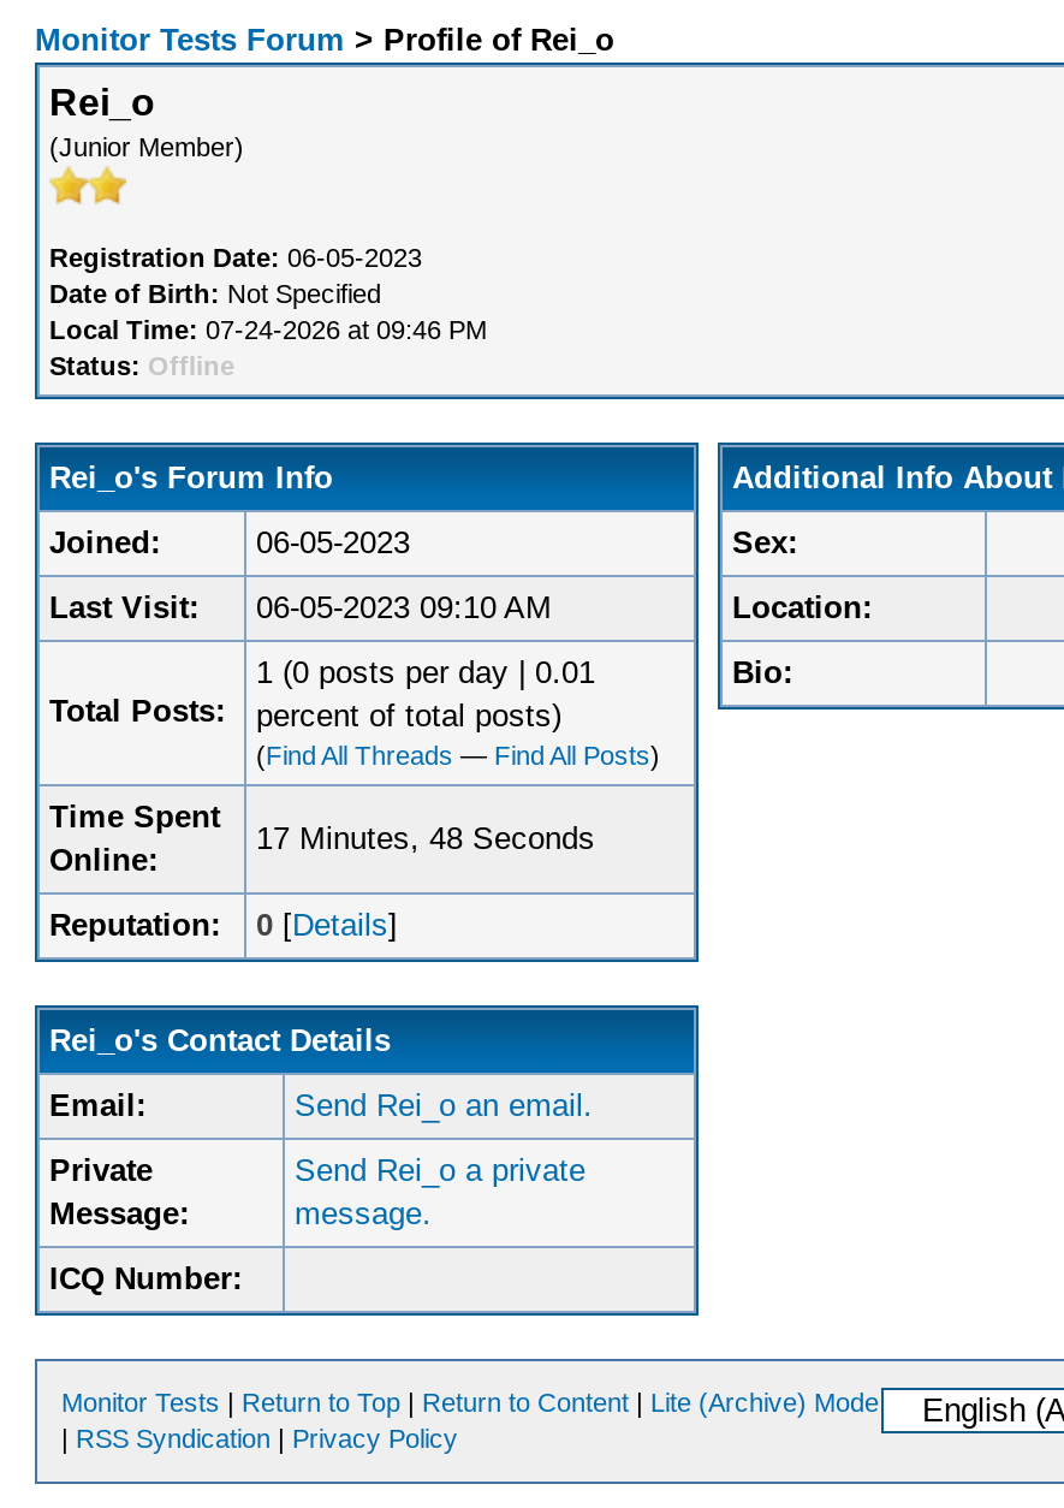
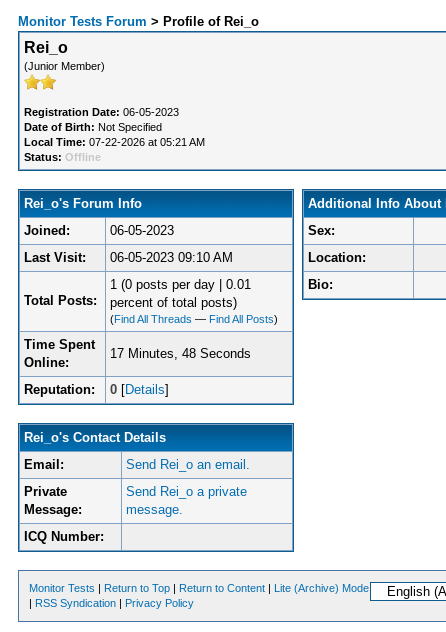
- Local Time: 07-24-2026 at 09:46 PM
+ Local Time: 07-22-2026 at 05:21 AM
